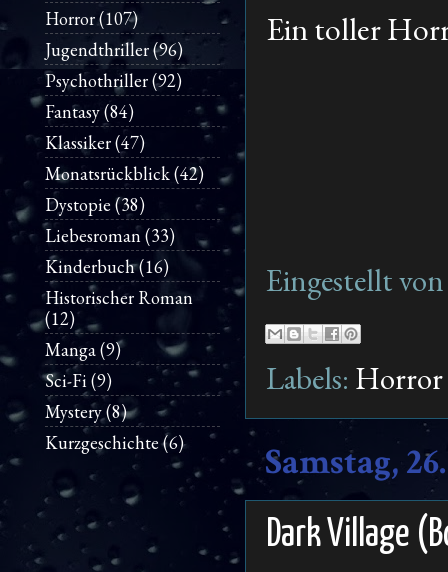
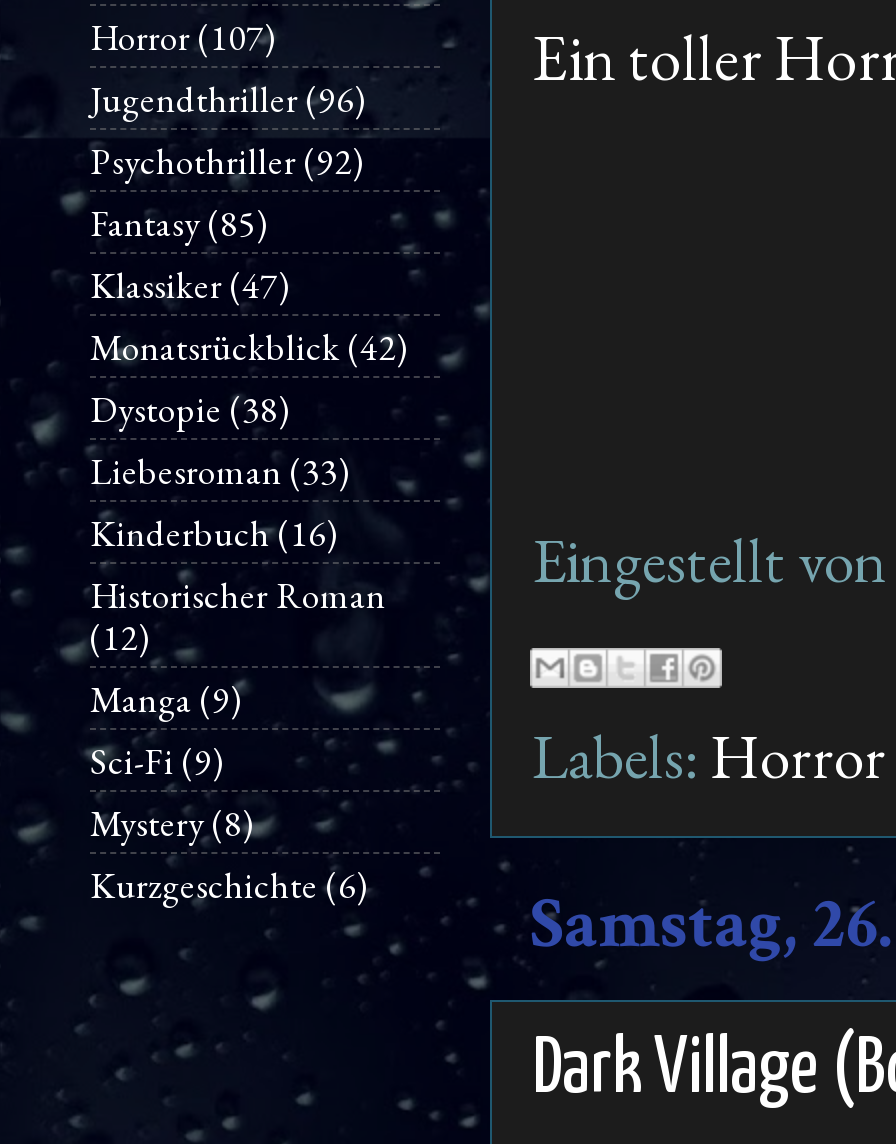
- Fantasy (84)
+ Fantasy (85)
